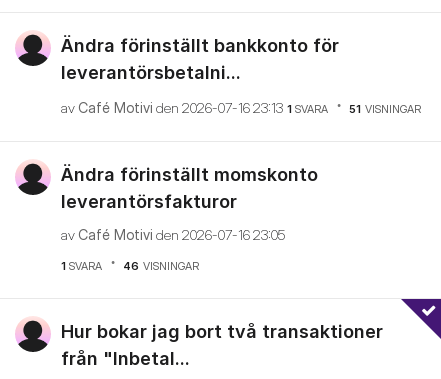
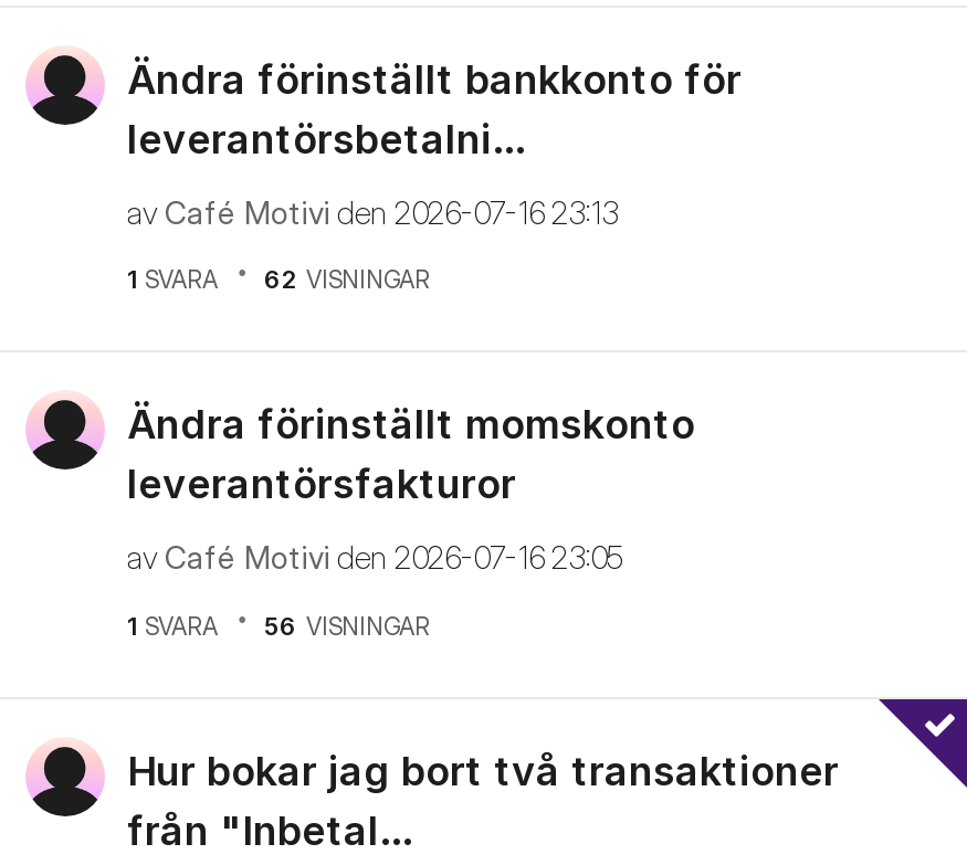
- av Café Motivi den 2026-07-16 23:13 1 SVARA
- 51 VISNINGAR
+ av Café Motivi den 2026-07-16 23:13
+ 1 SVARA
+ 62 VISNINGAR

- 1 SVARA 46 VISNINGAR
+ 1 SVARA 56 VISNINGAR
